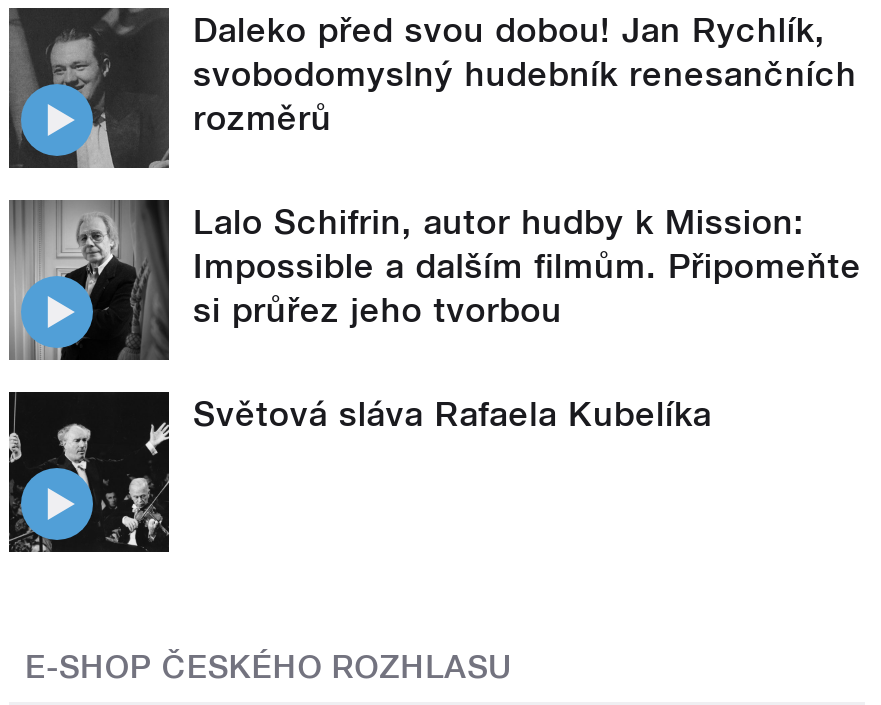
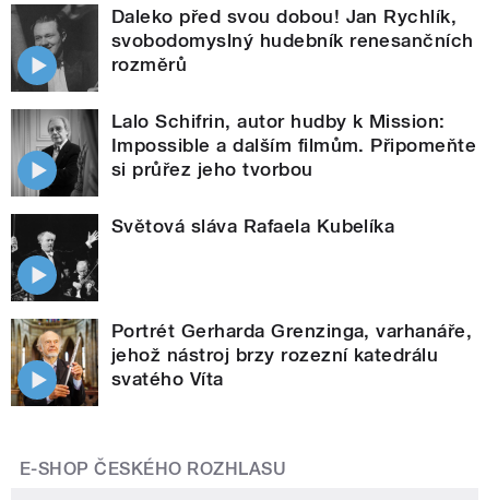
+ [image]
+ Portrét Gerharda Grenzinga, varhanáře,
+ jehož nástroj brzy rozezní katedrálu
+ svatého Víta
